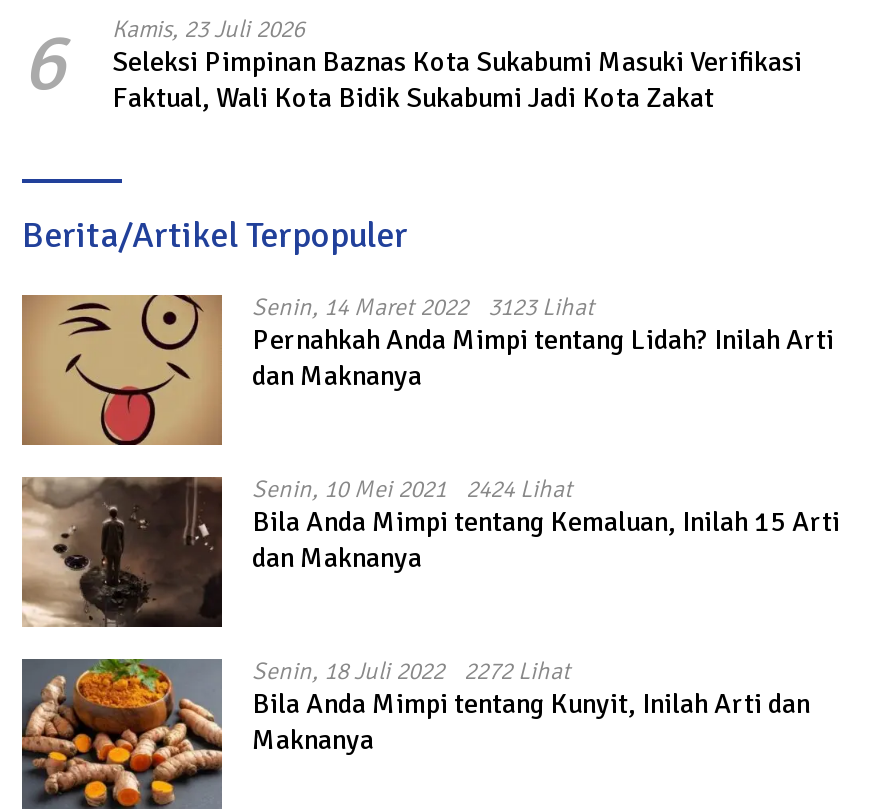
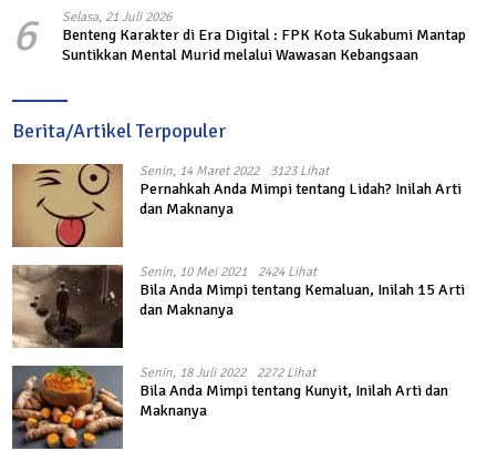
- Kamis, 23 Juli 2026
- Seleksi Pimpinan Baznas Kota Sukabumi Masuki Verifikasi
- Faktual, Wali Kota Bidik Sukabumi Jadi Kota Zakat
+ Selasa, 21 Juli 2026
+ Benteng Karakter di Era Digital : FPK Kota Sukabumi Mantap
+ Suntikkan Mental Murid melalui Wawasan Kebangsaan
